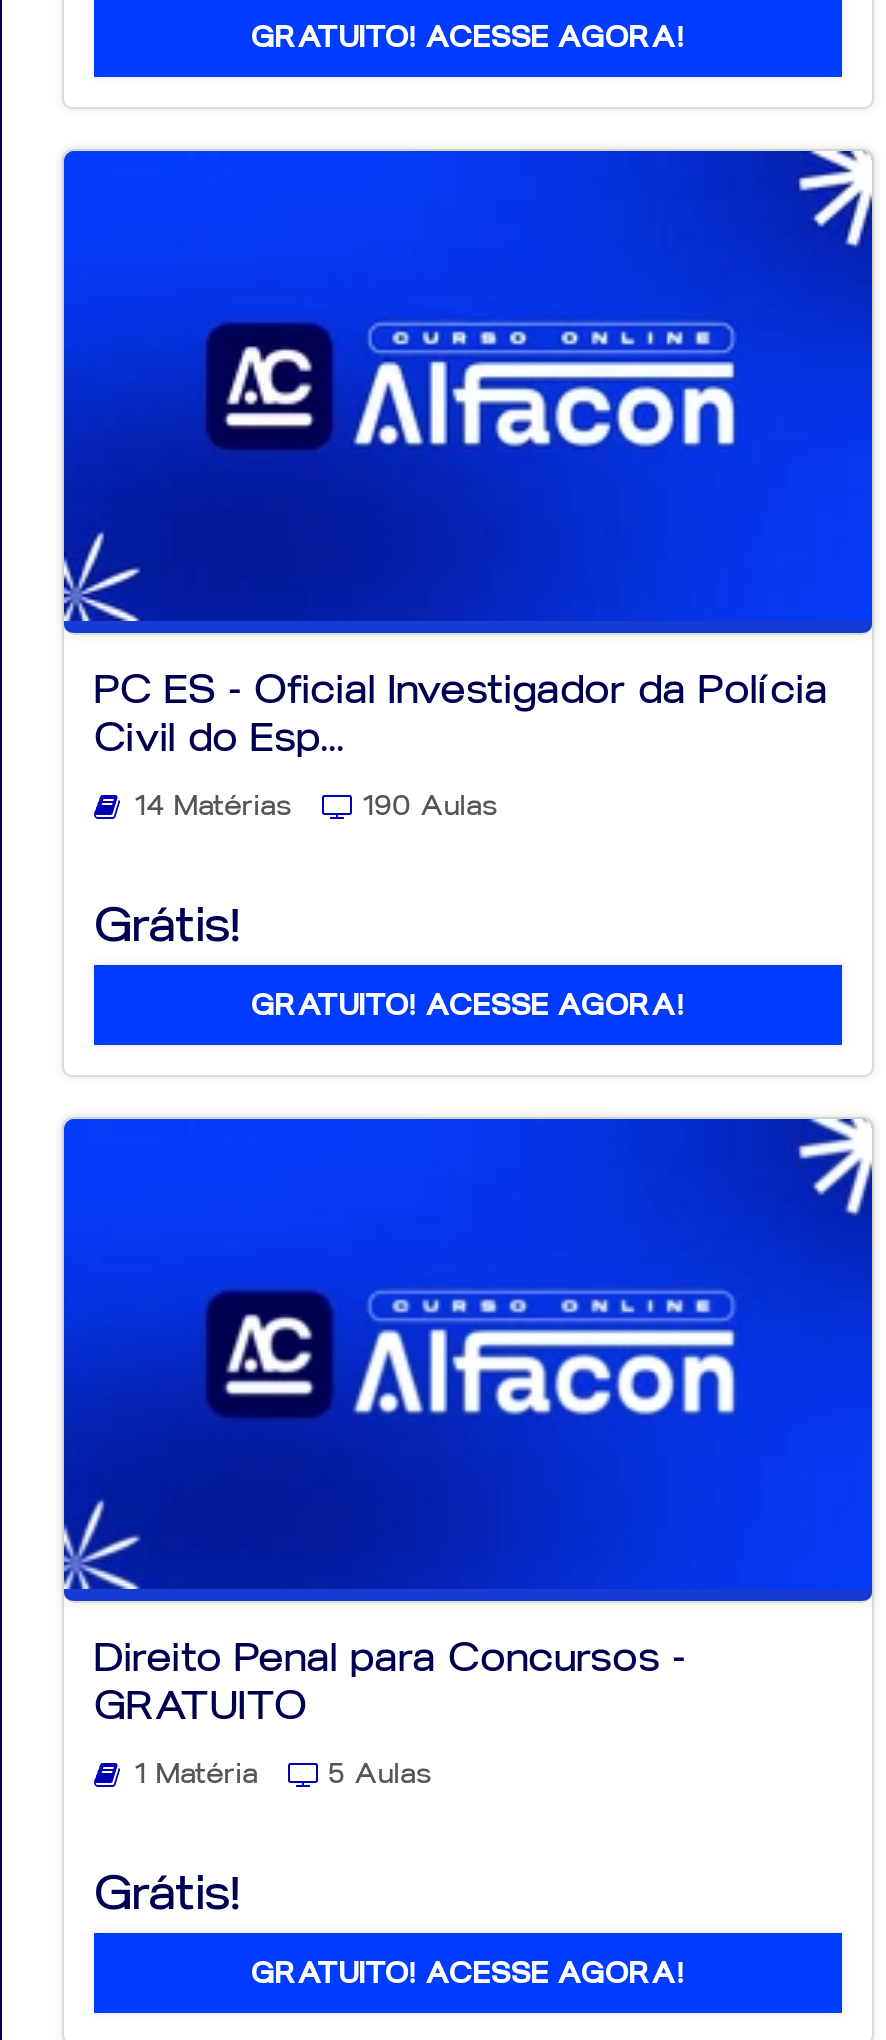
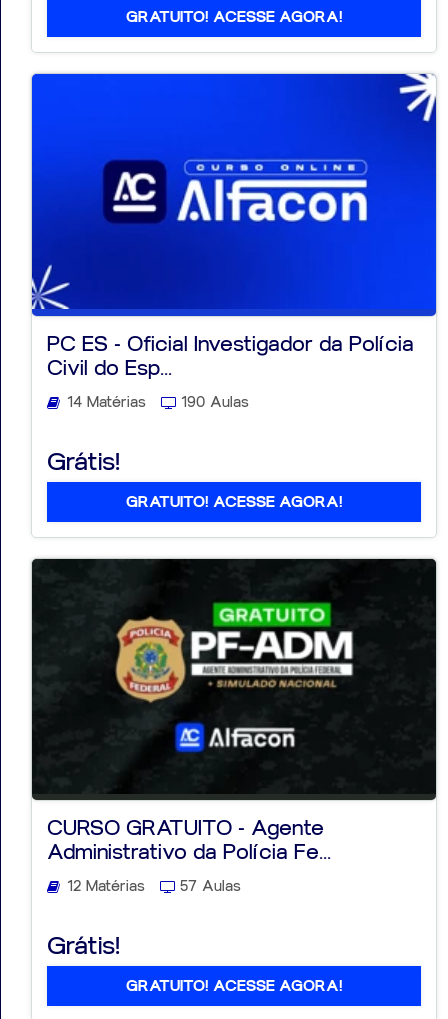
- [image]
- Direito Penal para Concursos -
- GRATUITO
+ [image]
+ CURSO GRATUITO - Agente
+ Administrativo da Polícia Fe...

- 1 Matéria
- 5 Aulas
+ 12 Matérias
+ 57 Aulas
